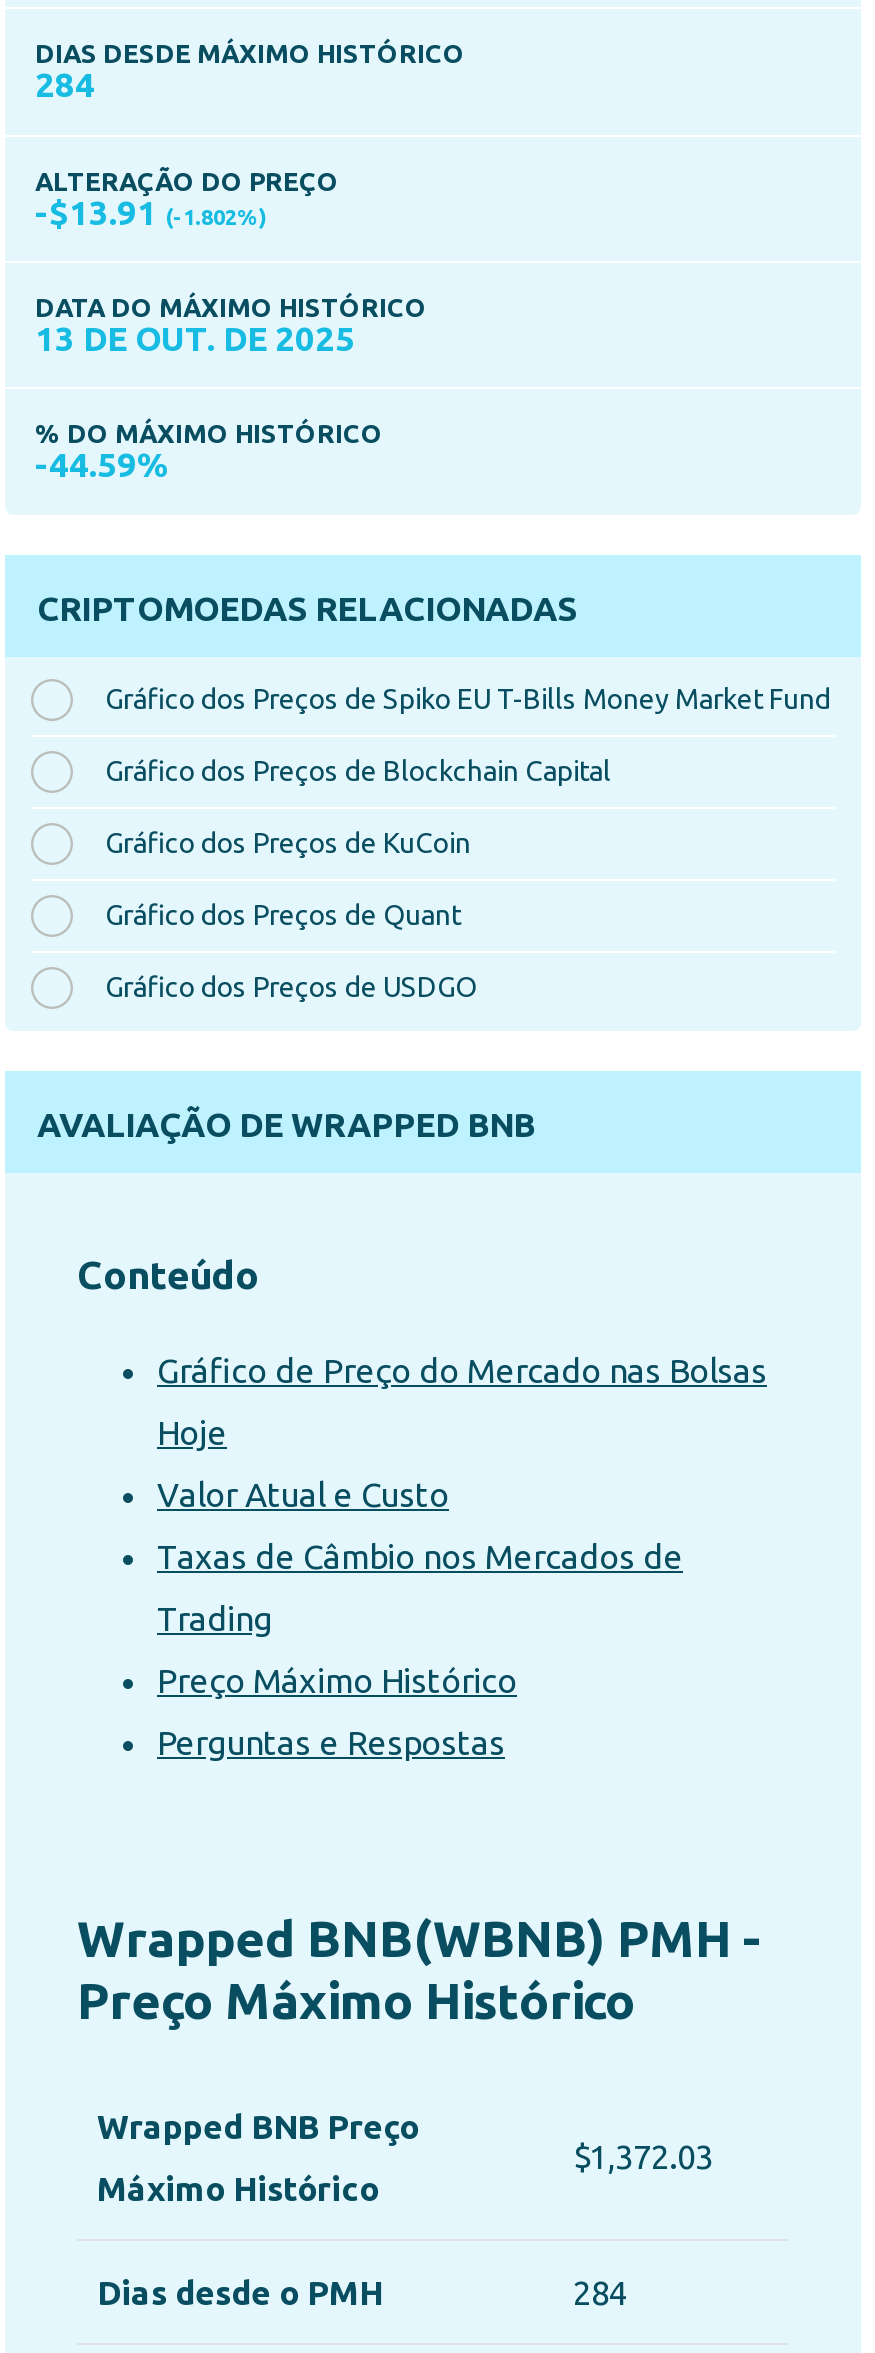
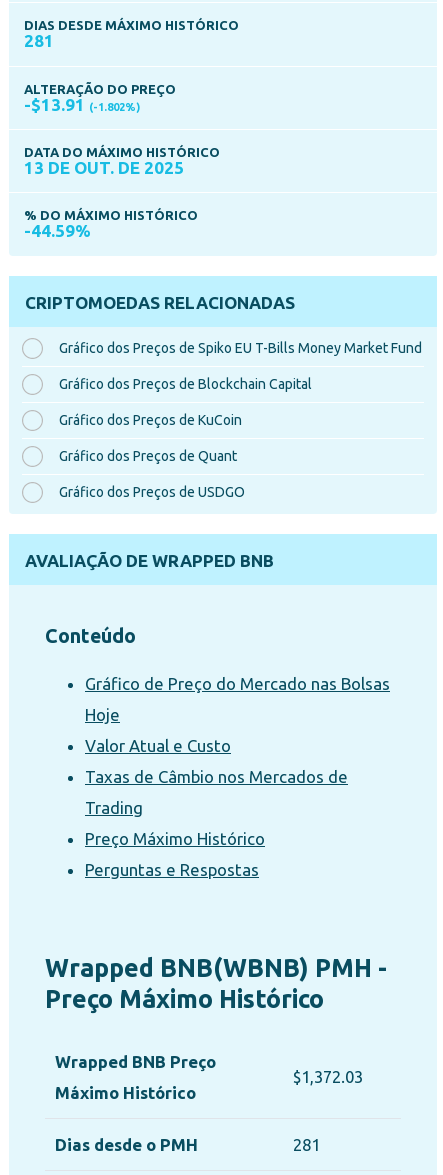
- 284
+ 281

- 284
+ 281
